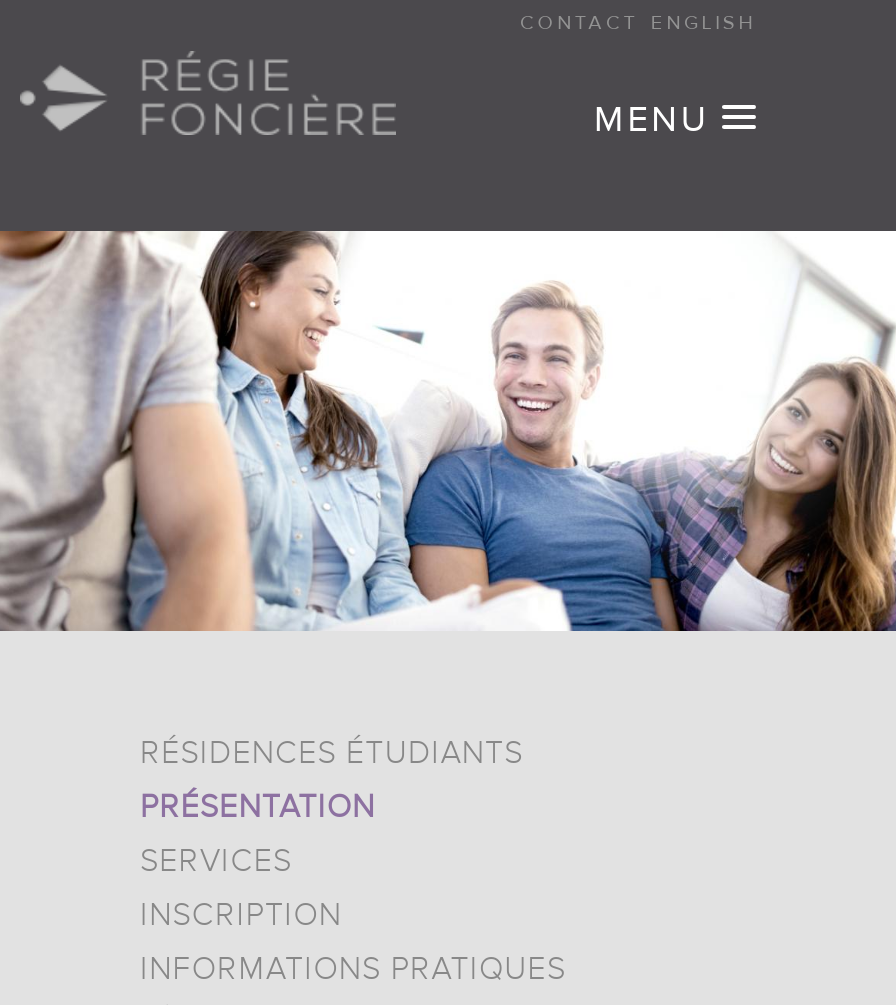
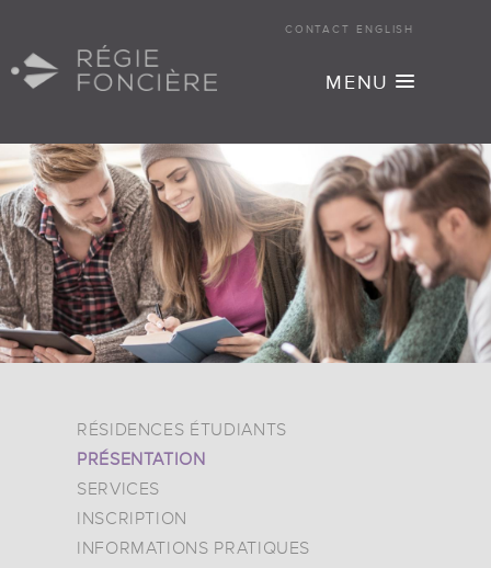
- [image]
+ [image]
